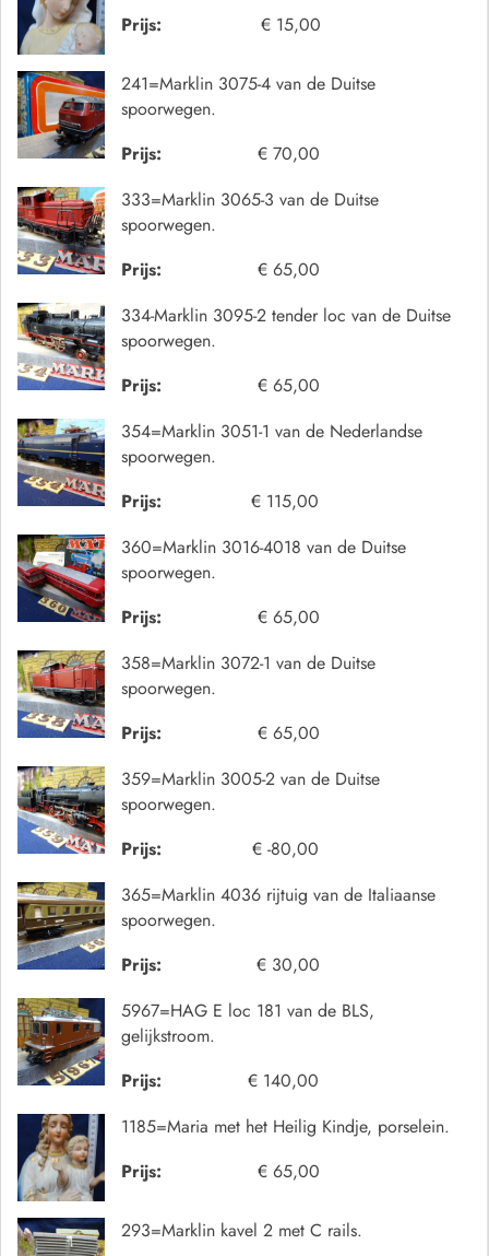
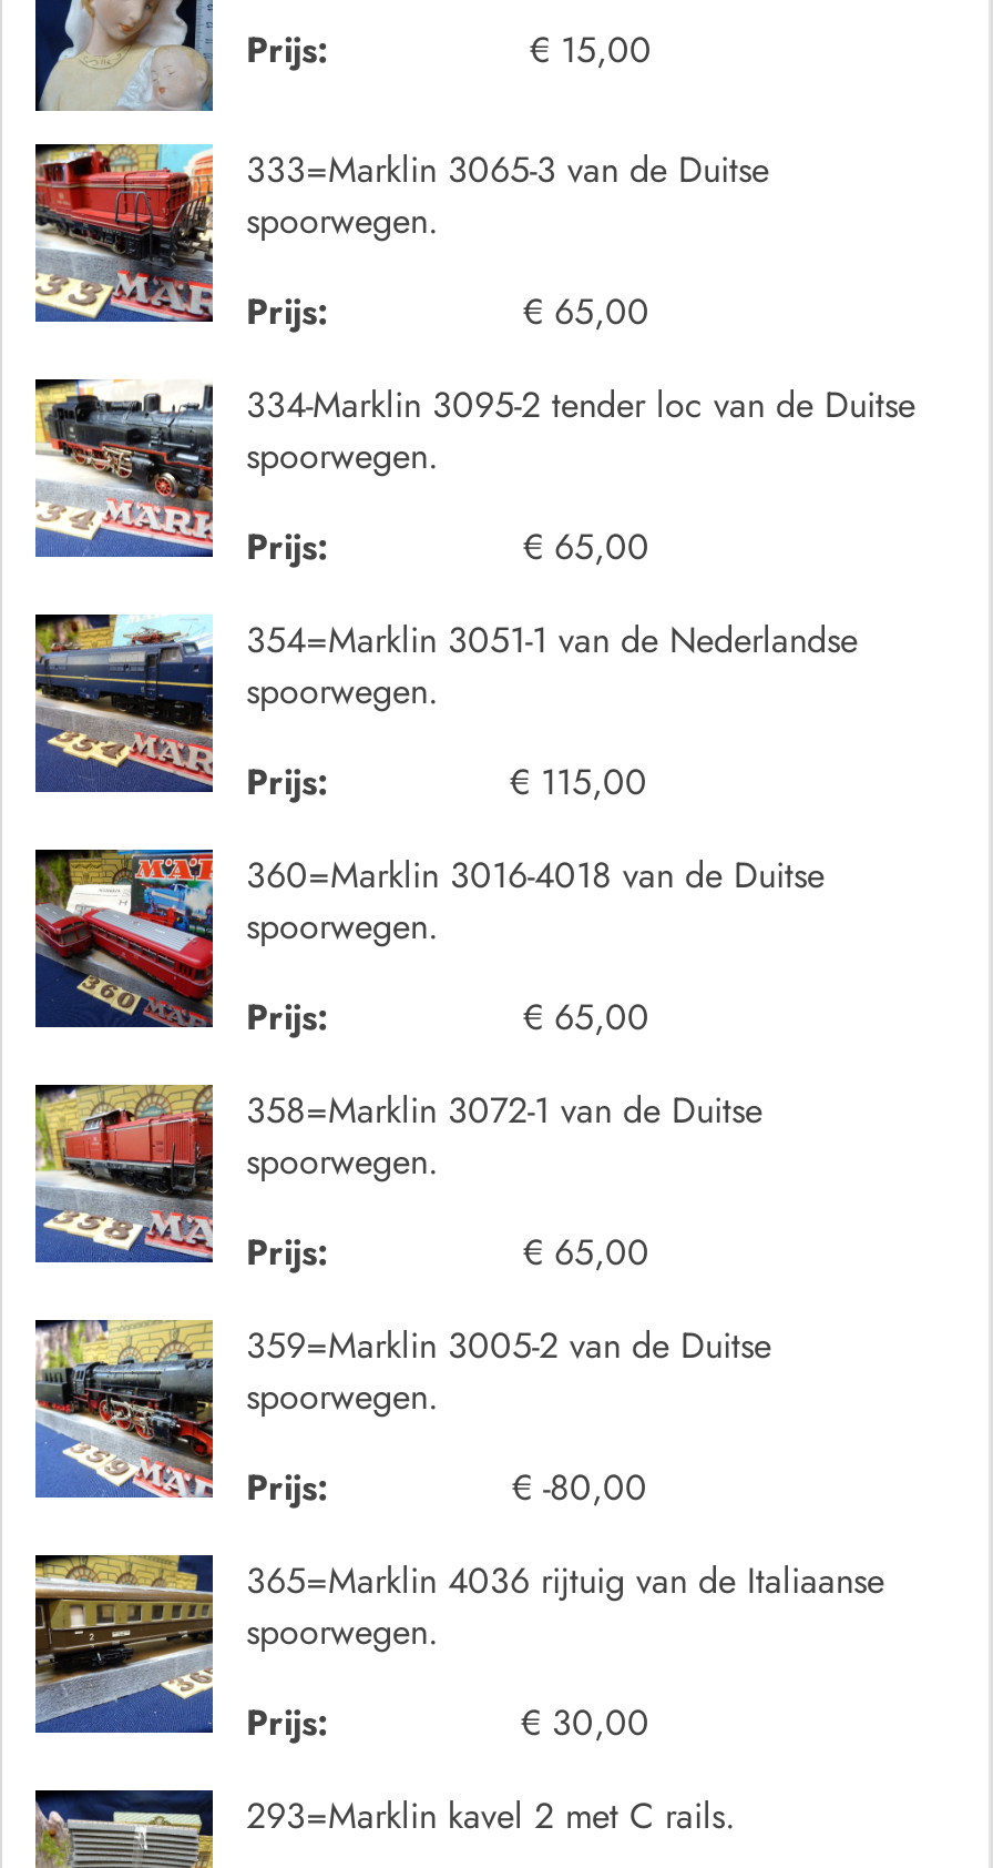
- [image]
- 241=Marklin 3075-4 van de Duitse
- spoorwegen.
- Prijs:
- € 70,00

- [image]
- 5967=HAG E loc 181 van de BLS,
- gelijkstroom.
- Prijs:
- € 140,00
- 1185=Maria met het Heilig Kindje, porselein.
- Prijs:
- € 65,00

- [image]
